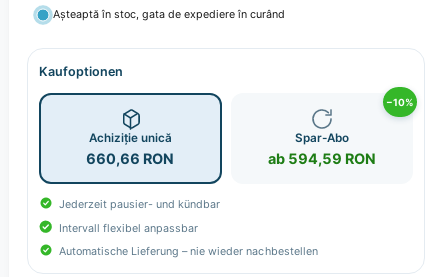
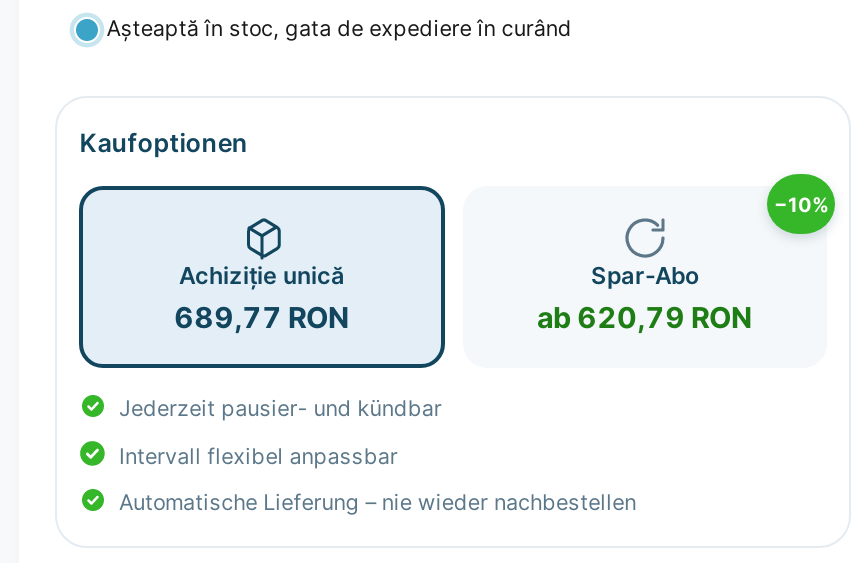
- 660,66 RON
+ 689,77 RON

- ab 594,59 RON
+ ab 620,79 RON
